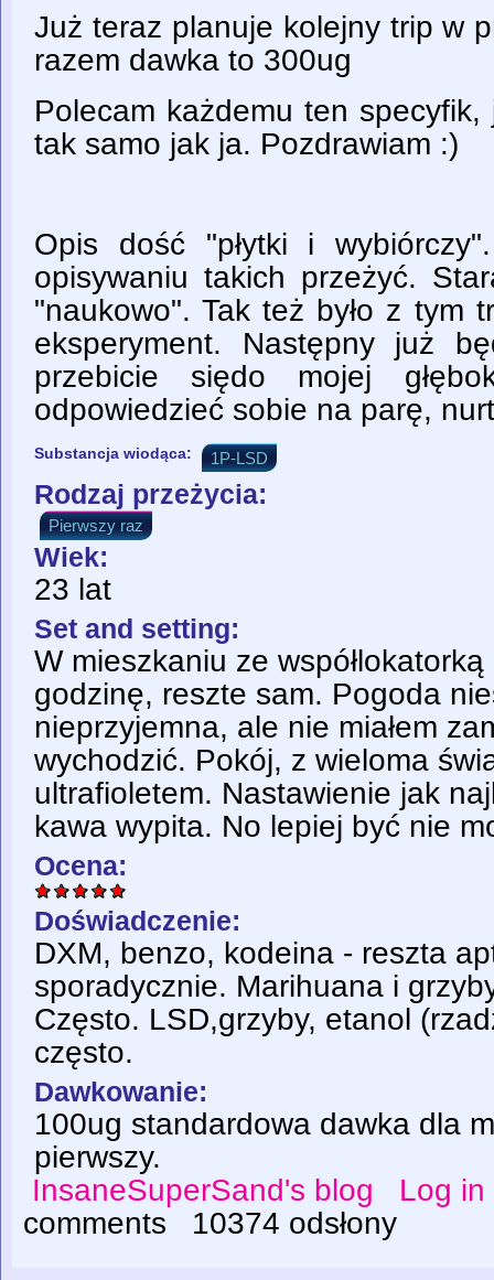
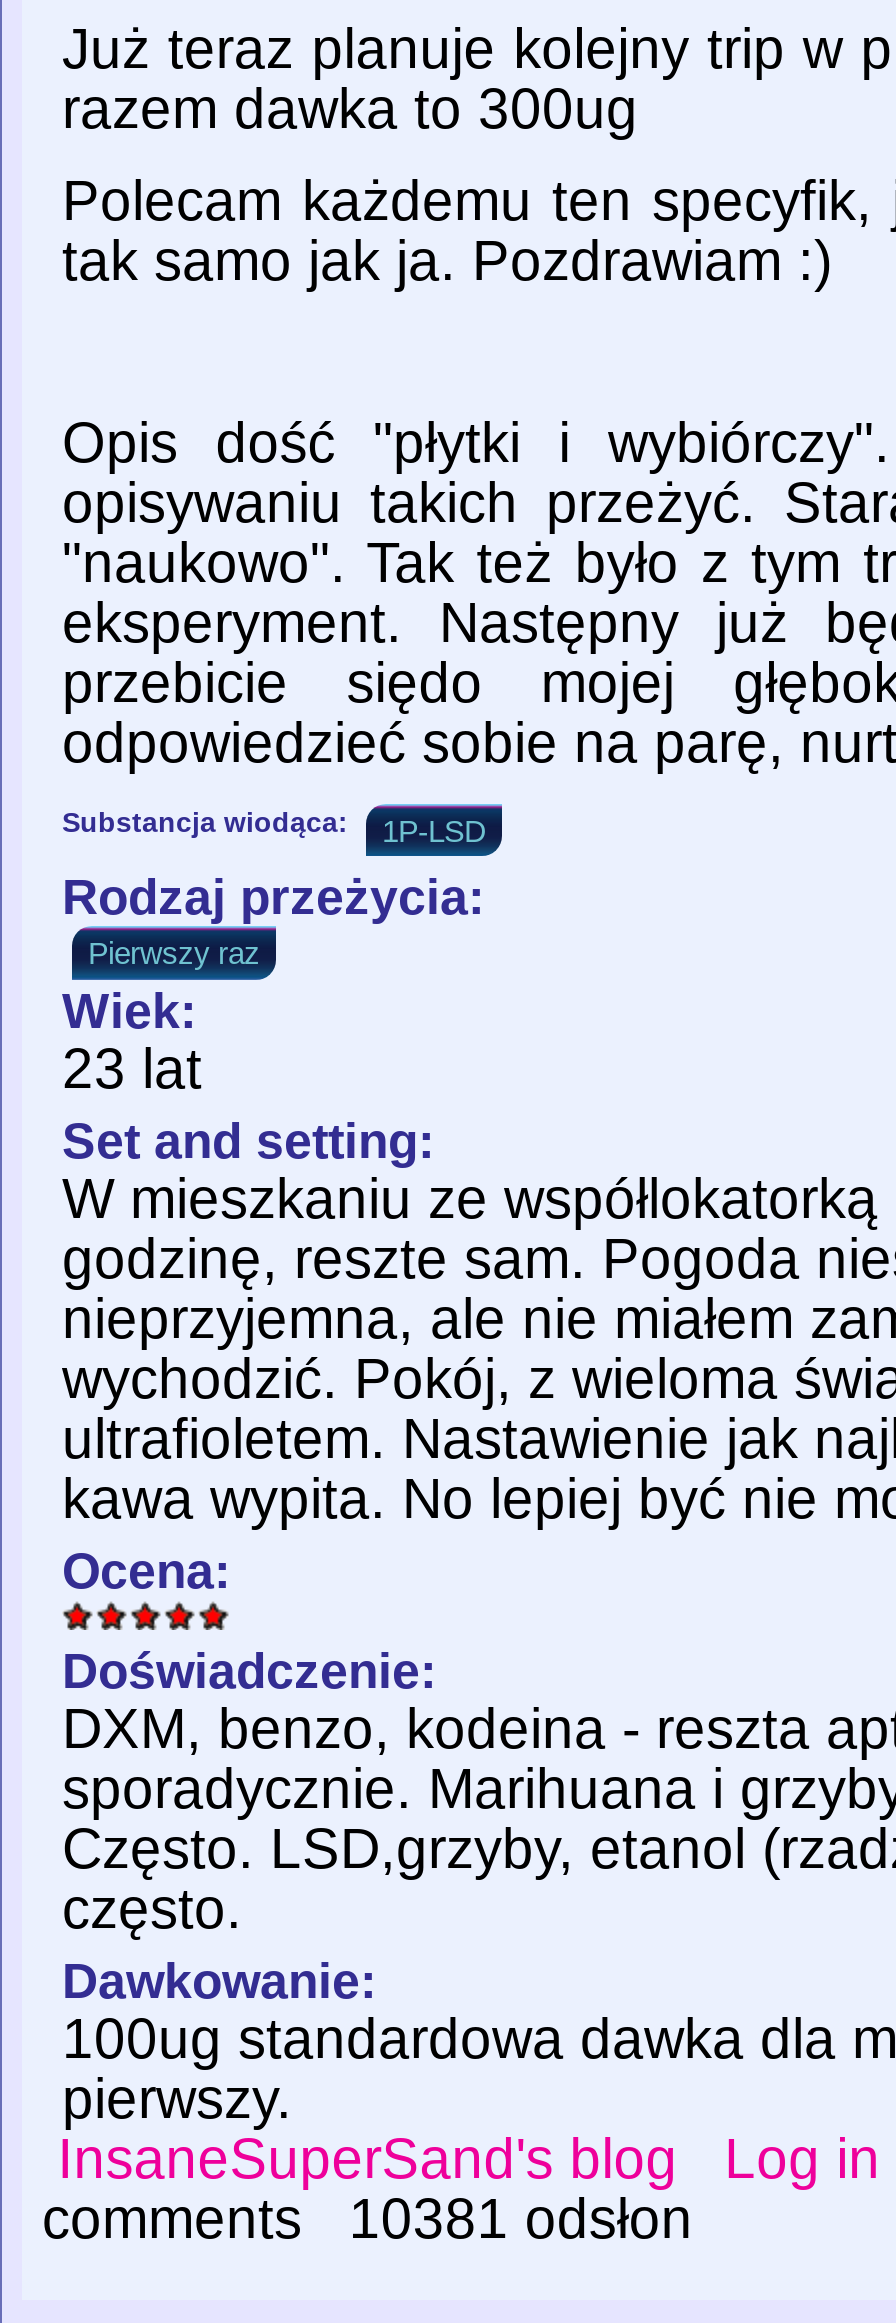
- comments 10374 odsłony
+ comments 10381 odsłon
